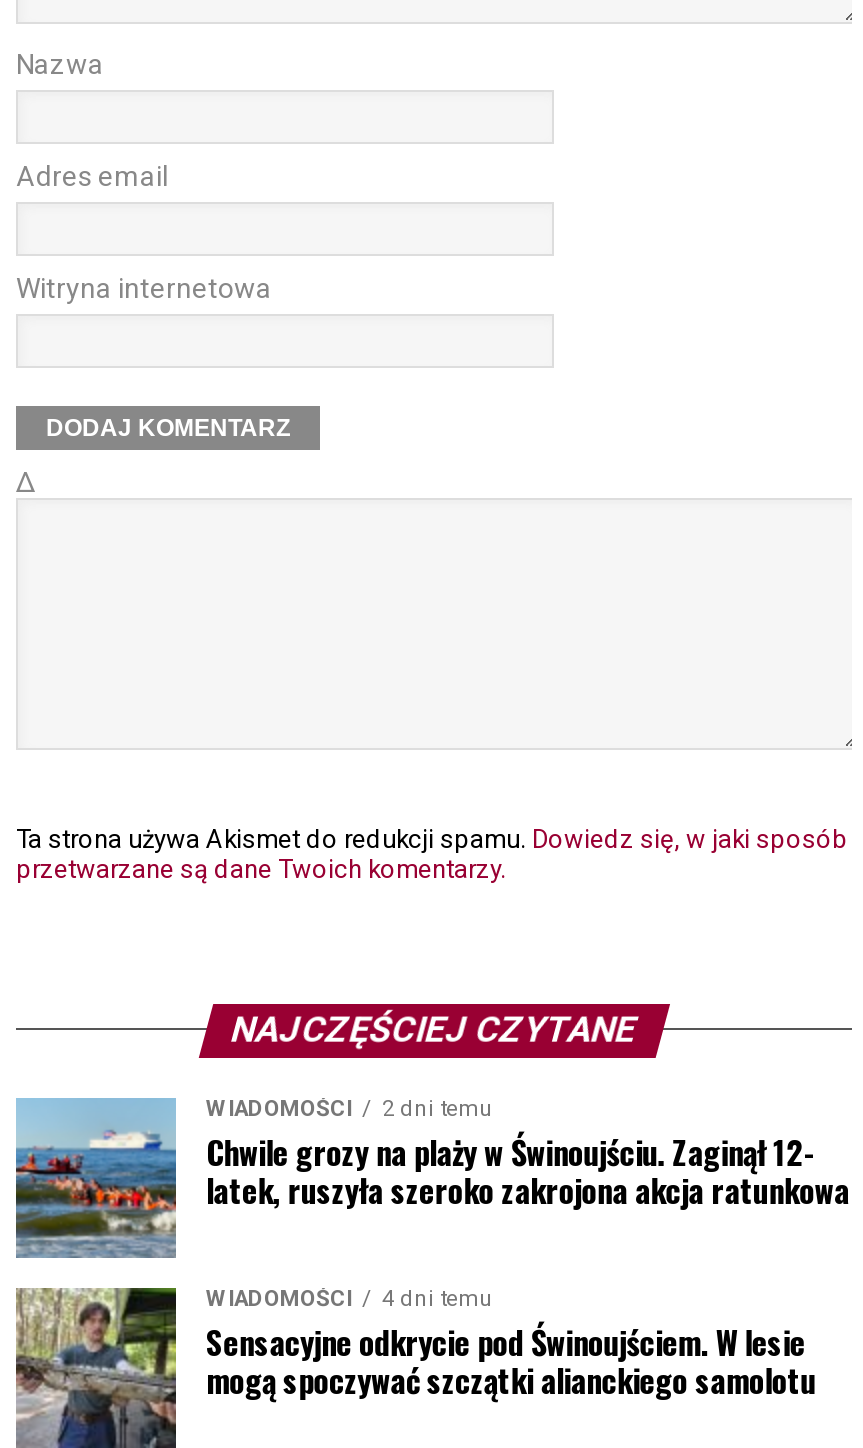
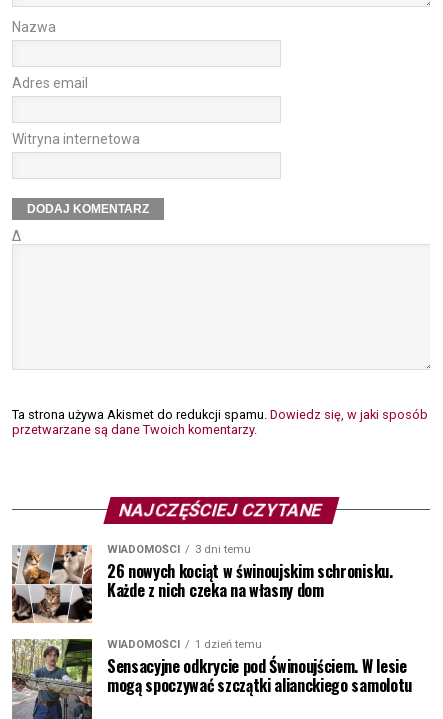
- [image]
- 2 dni temu
- Chwile grozy na plaży w Świnoujściu. Zaginął 12-
- latek, ruszyła szeroko zakrojona akcja ratunkowa
+ [image]
+ 3 dni temu
+ 26 nowych kociąt w świnoujskim schronisku.
+ Każde z nich czeka na własny dom

- WIADOMOŚCI 4 dni temu
+ WIADOMOŚCI 1 dzień temu
